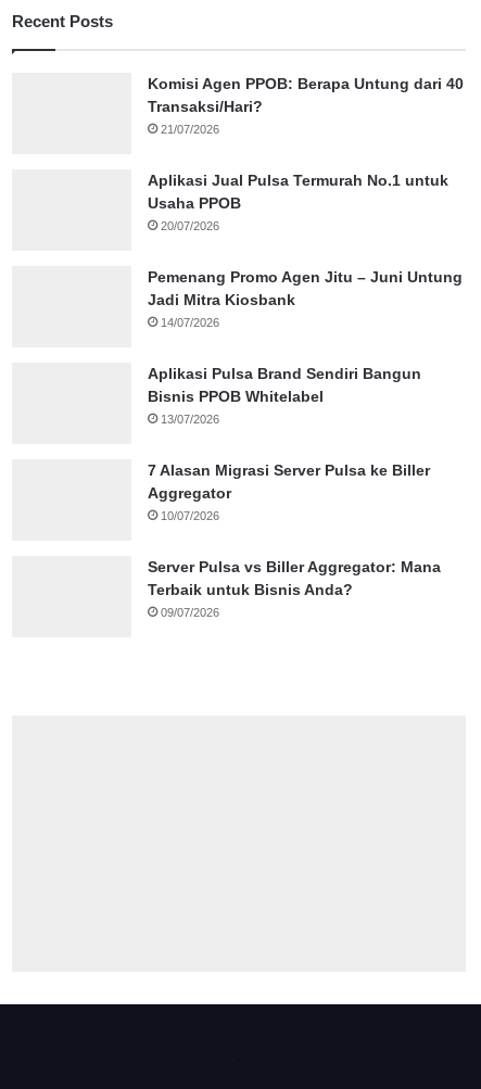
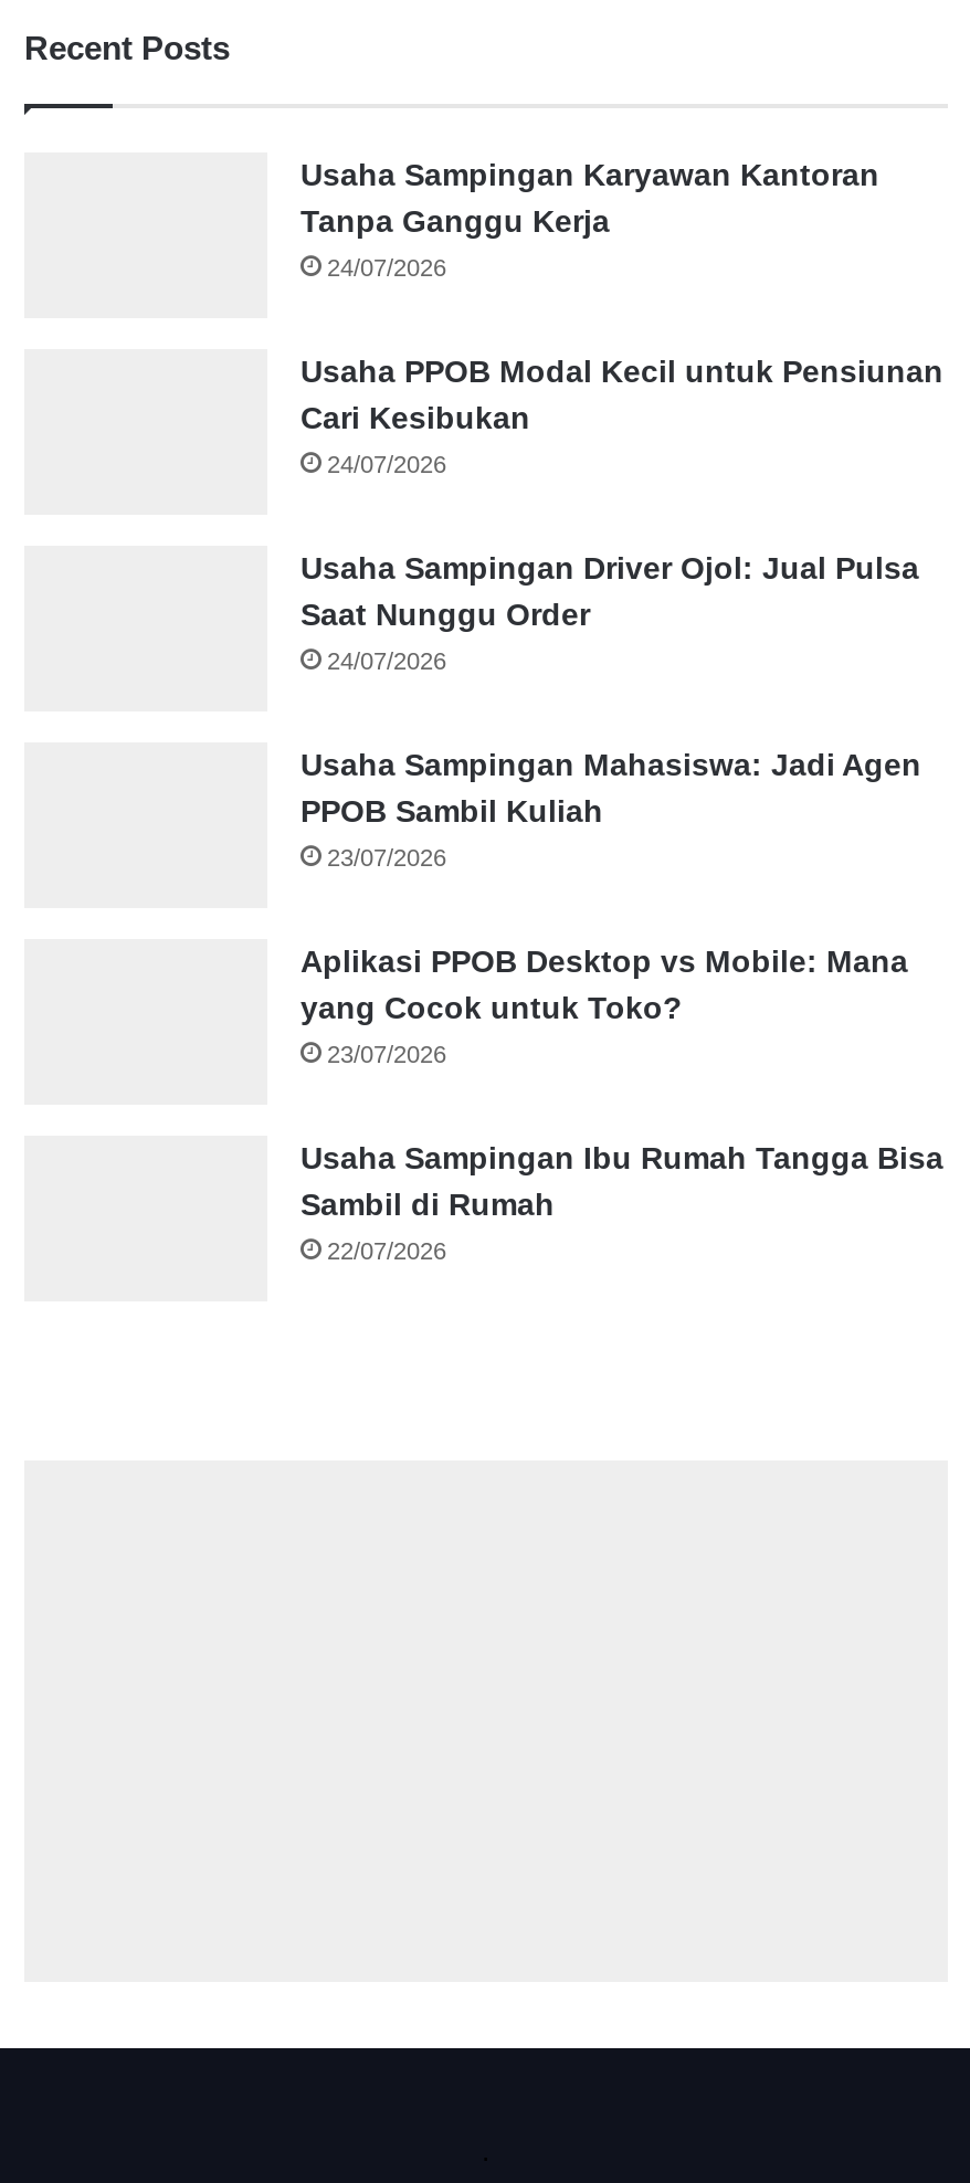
- Komisi Agen PPOB: Berapa Untung dari 40
- Transaksi/Hari?
- 21/07/2026
+ Usaha Sampingan Karyawan Kantoran
+ Tanpa Ganggu Kerja
+ 24/07/2026

- Aplikasi Jual Pulsa Termurah No.1 untuk
- Usaha PPOB
- 20/07/2026
+ Usaha PPOB Modal Kecil untuk Pensiunan
+ Cari Kesibukan
+ 24/07/2026

- Pemenang Promo Agen Jitu – Juni Untung
- Jadi Mitra Kiosbank
- 14/07/2026
+ Usaha Sampingan Driver Ojol: Jual Pulsa
+ Saat Nunggu Order
+ 24/07/2026

- Aplikasi Pulsa Brand Sendiri Bangun
- Bisnis PPOB Whitelabel
- 13/07/2026
+ Usaha Sampingan Mahasiswa: Jadi Agen
+ PPOB Sambil Kuliah
+ 23/07/2026

- 7 Alasan Migrasi Server Pulsa ke Biller
- Aggregator
- 10/07/2026
+ Aplikasi PPOB Desktop vs Mobile: Mana
+ yang Cocok untuk Toko?
+ 23/07/2026

- Server Pulsa vs Biller Aggregator: Mana
- Terbaik untuk Bisnis Anda?
- 09/07/2026
+ Usaha Sampingan Ibu Rumah Tangga Bisa
+ Sambil di Rumah
+ 22/07/2026
